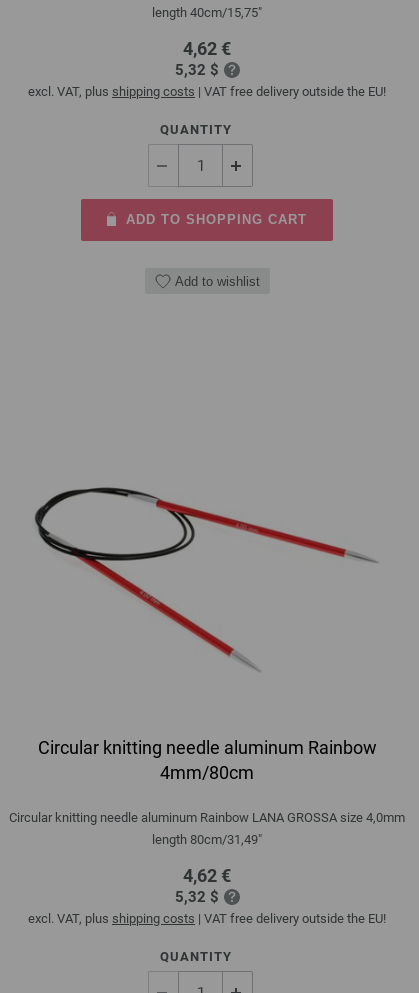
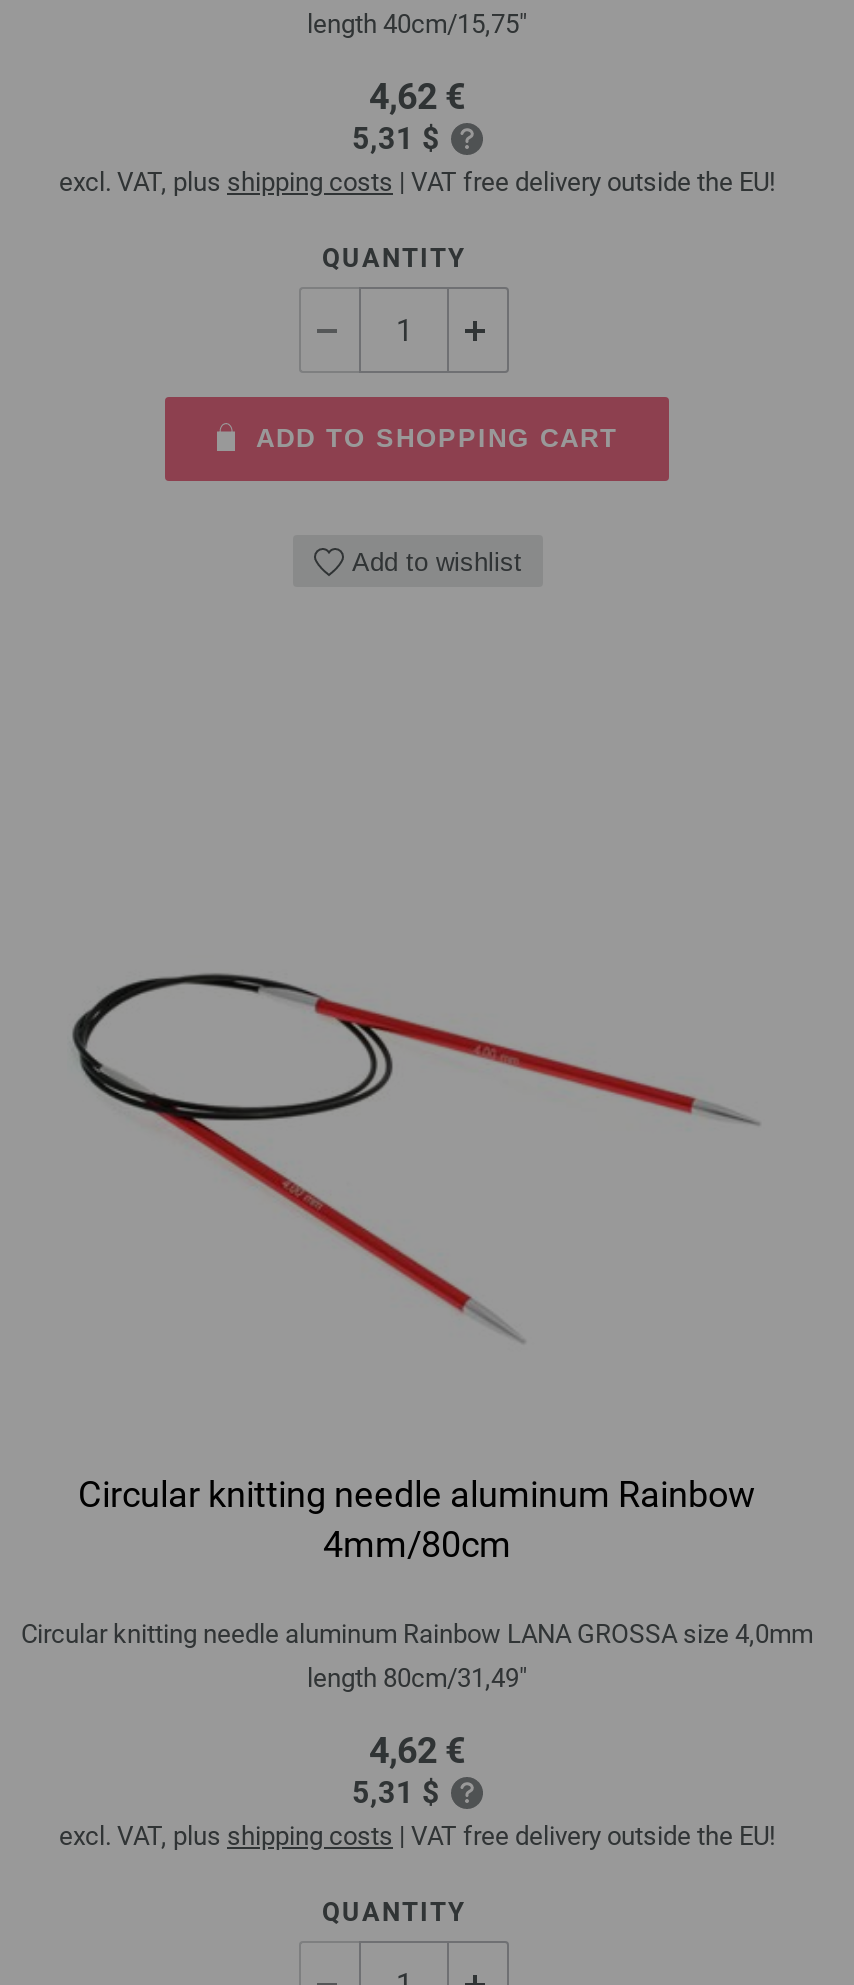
- 5,32 $
+ 5,31 $

- 5,32 $
+ 5,31 $
